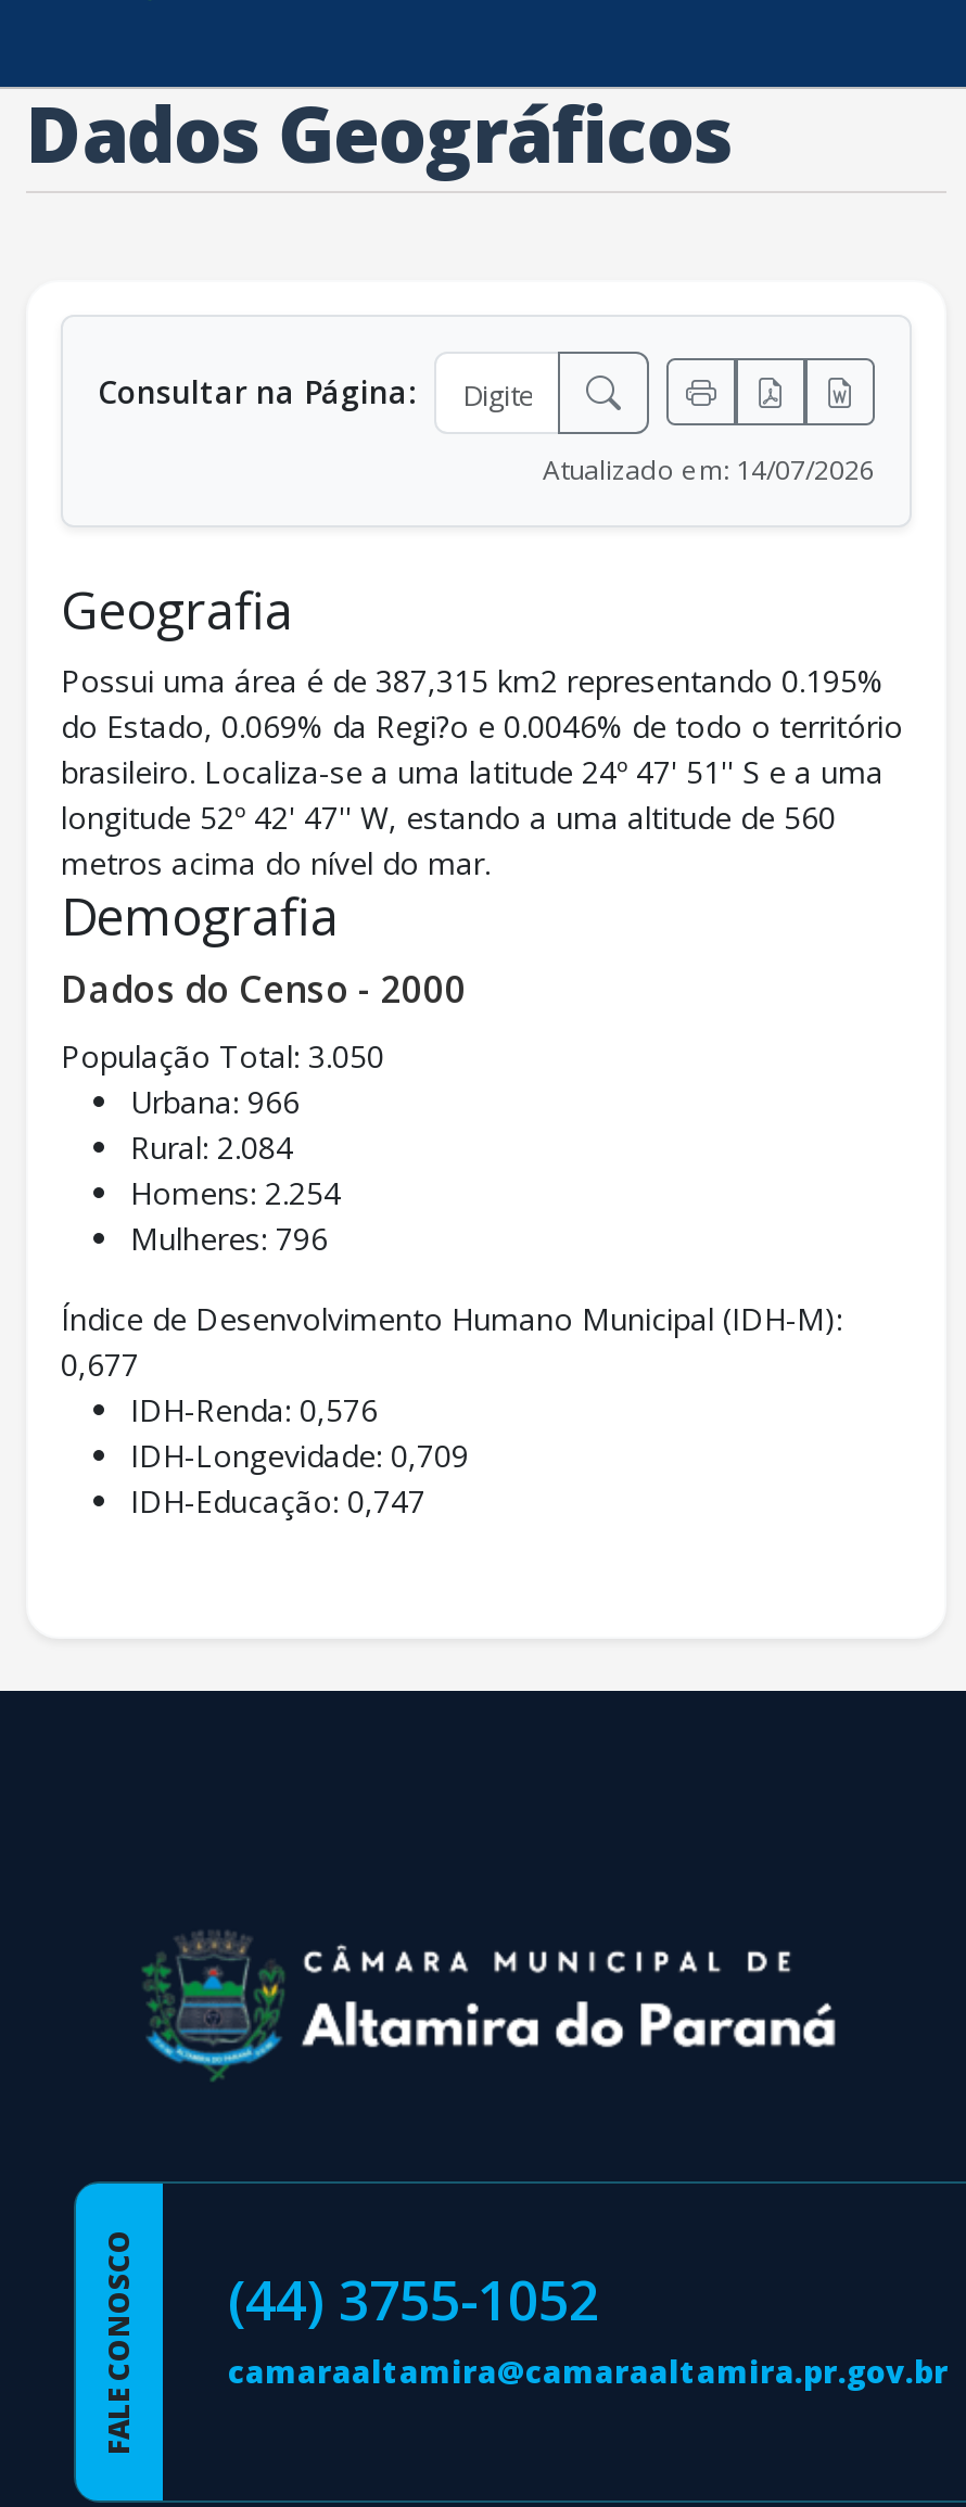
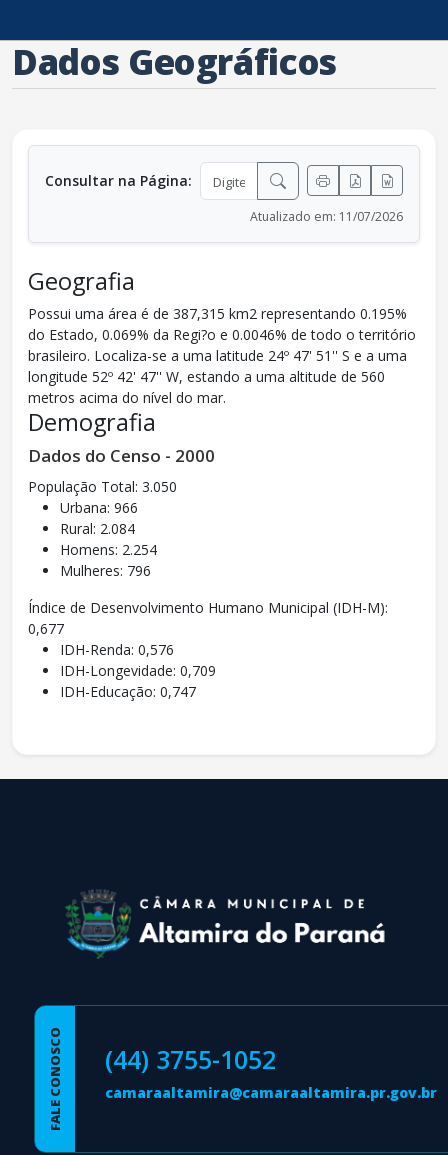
- Atualizado em: 14/07/2026
+ Atualizado em: 11/07/2026
